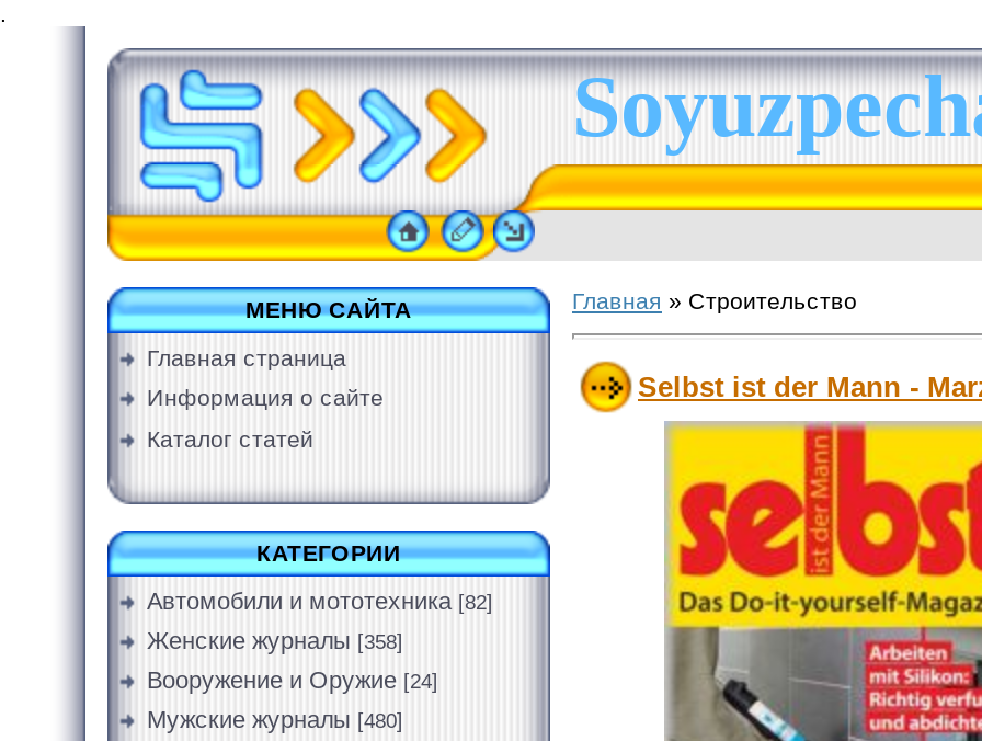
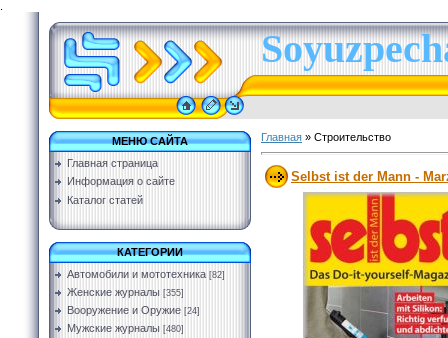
- Женские журналы [358]
+ Женские журналы [355]
